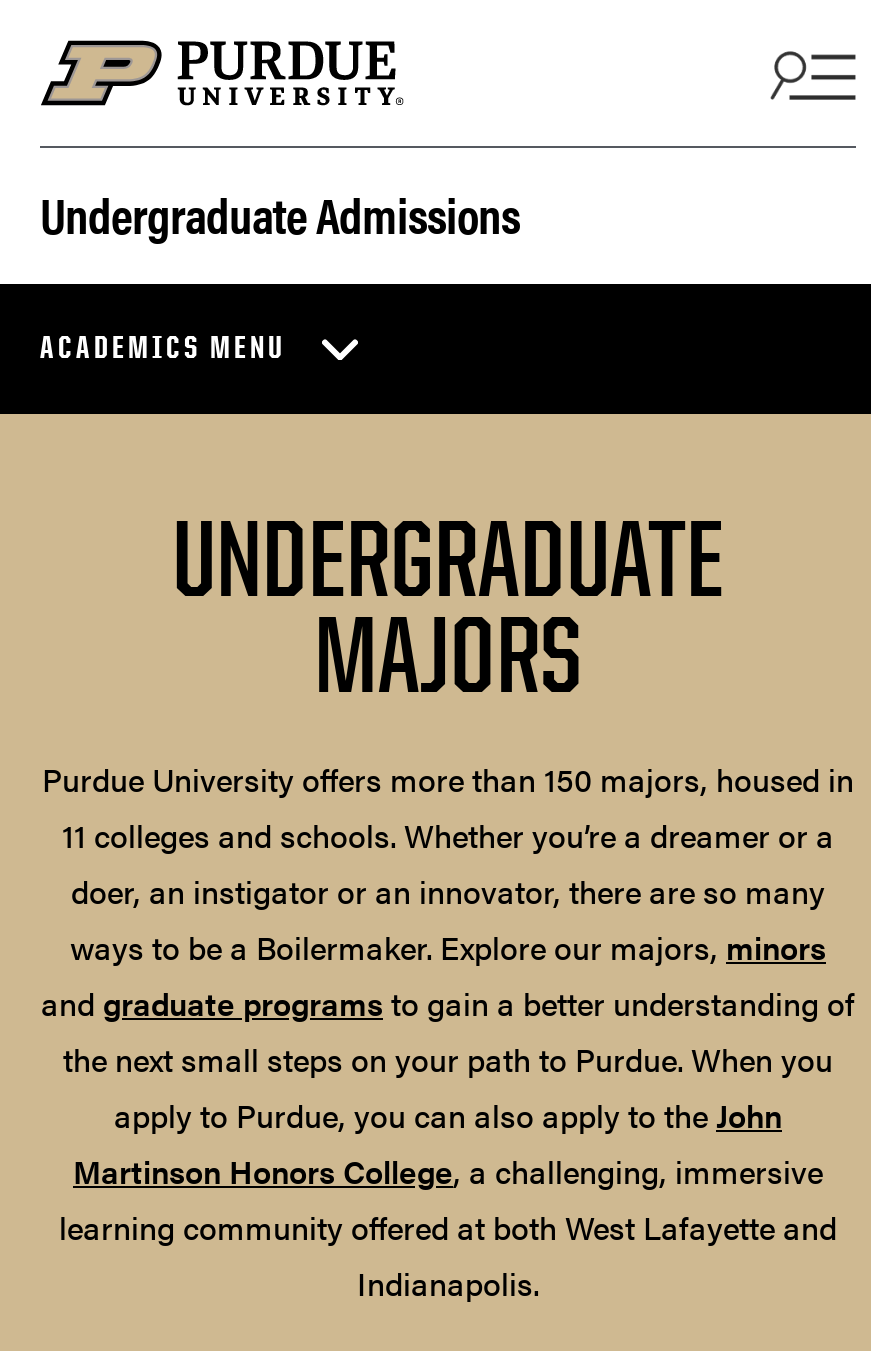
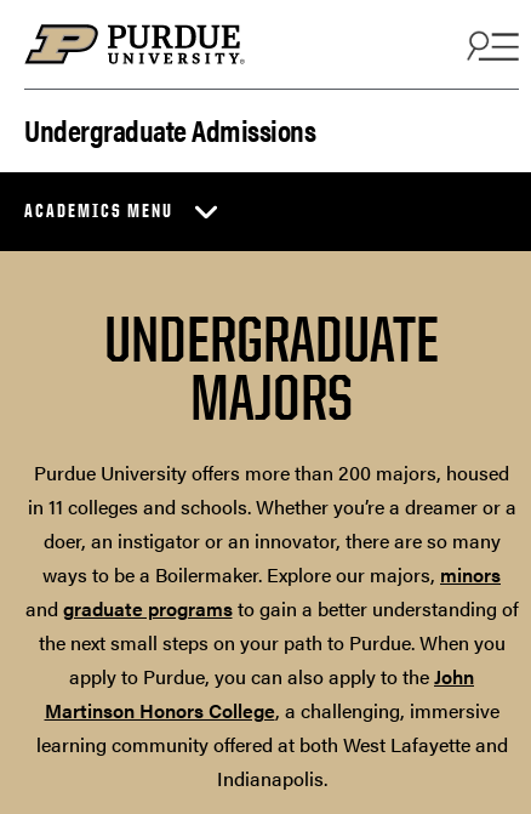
- Purdue University offers more than 150 majors, housed in
- 11 colleges and schools. Whether you’re a dreamer or a
+ Purdue University offers more than 200 majors, housed
+ in 11 colleges and schools. Whether you’re a dreamer or a
